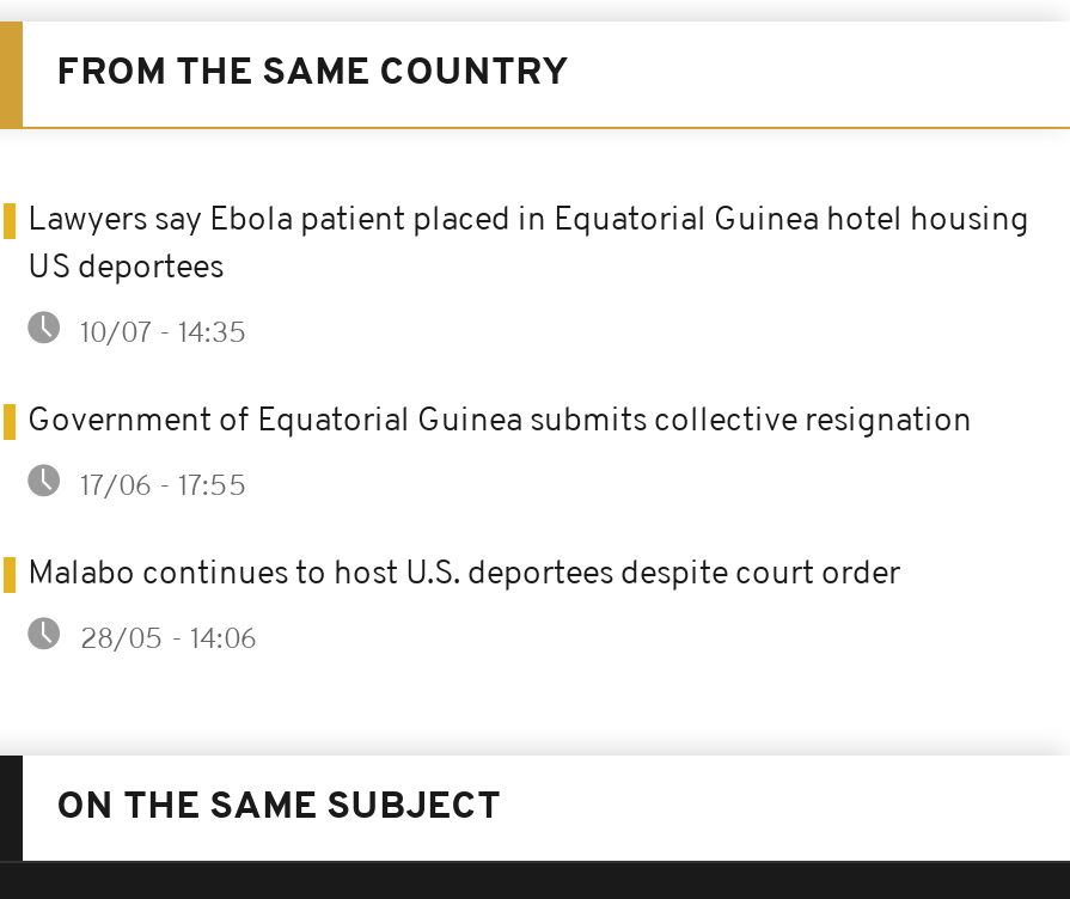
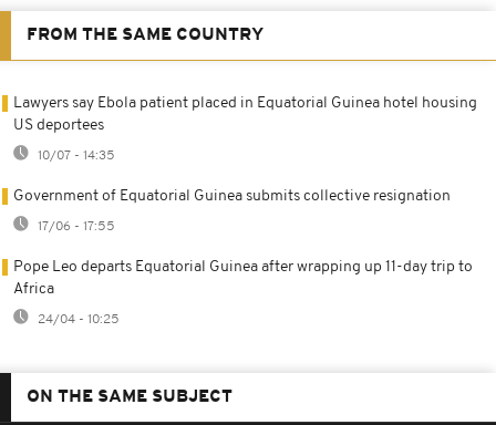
- Malabo continues to host U.S. deportees despite court order
+ Pope Leo departs Equatorial Guinea after wrapping up 11-day trip to
+ Africa

- 28/05 - 14:06
+ 24/04 - 10:25
